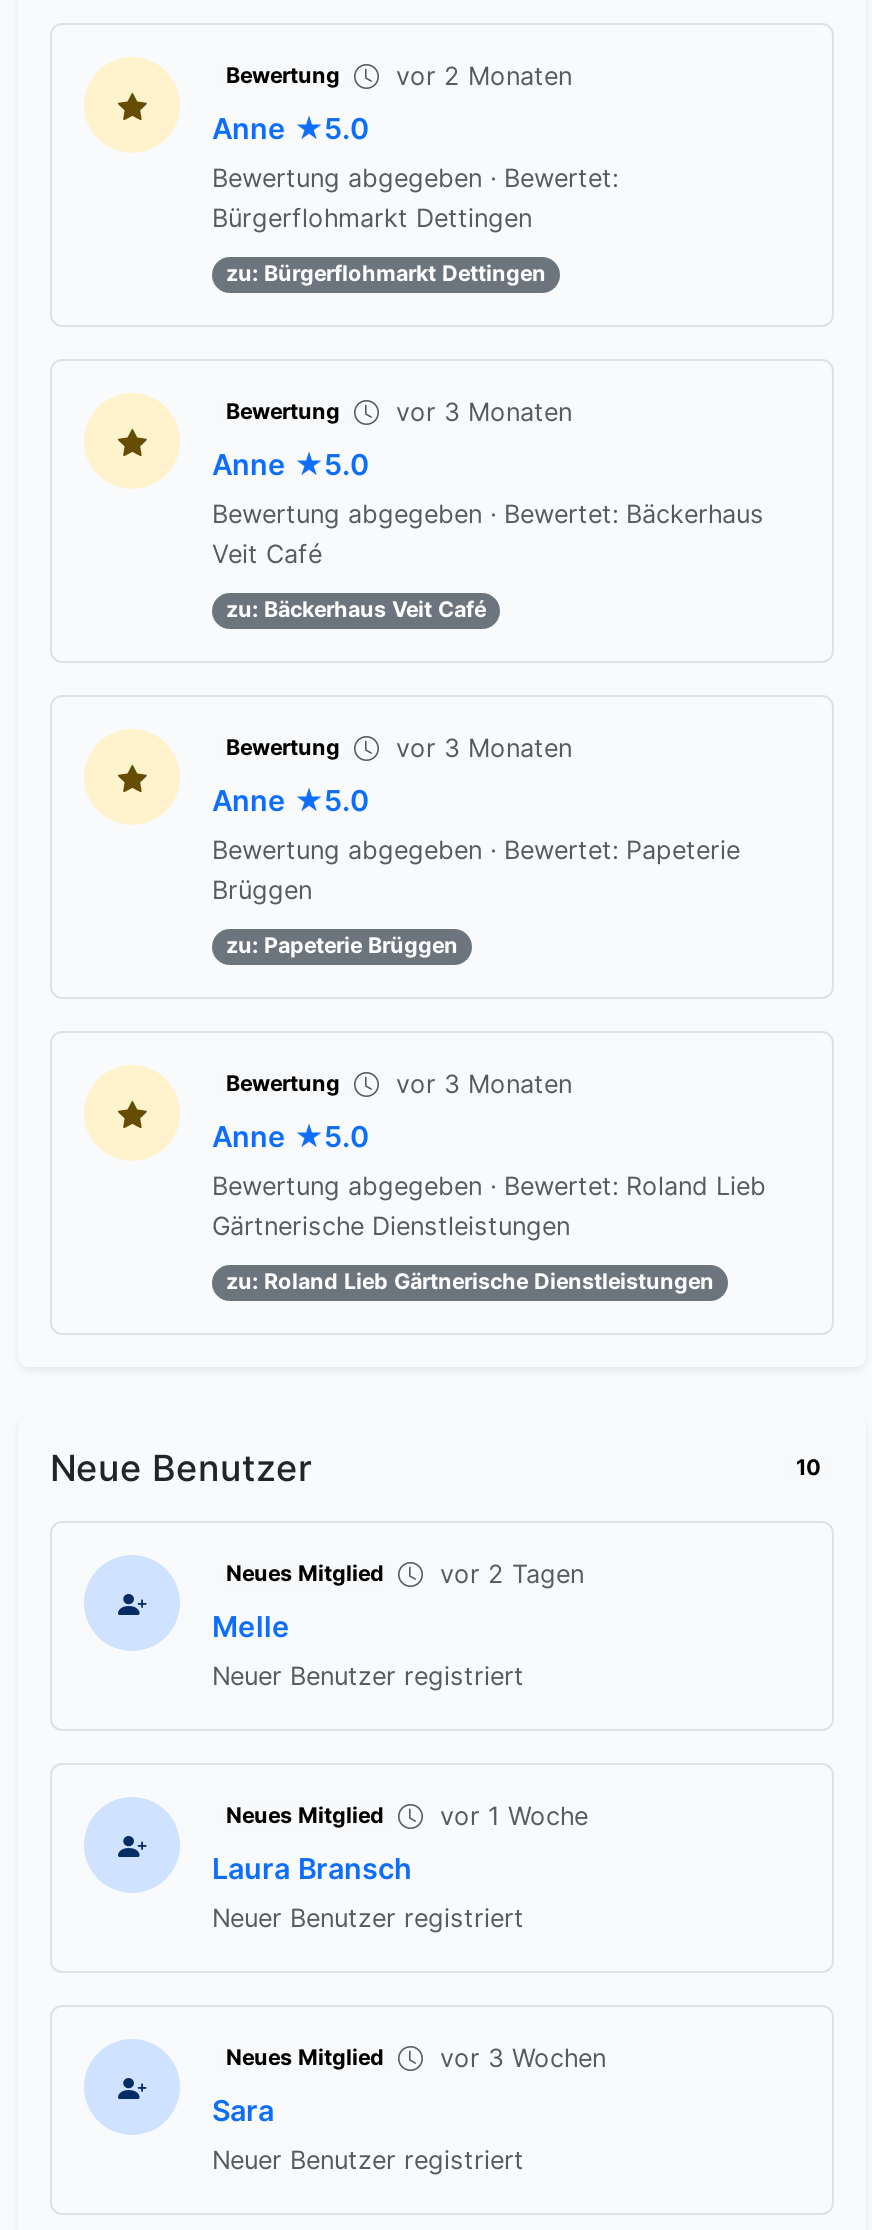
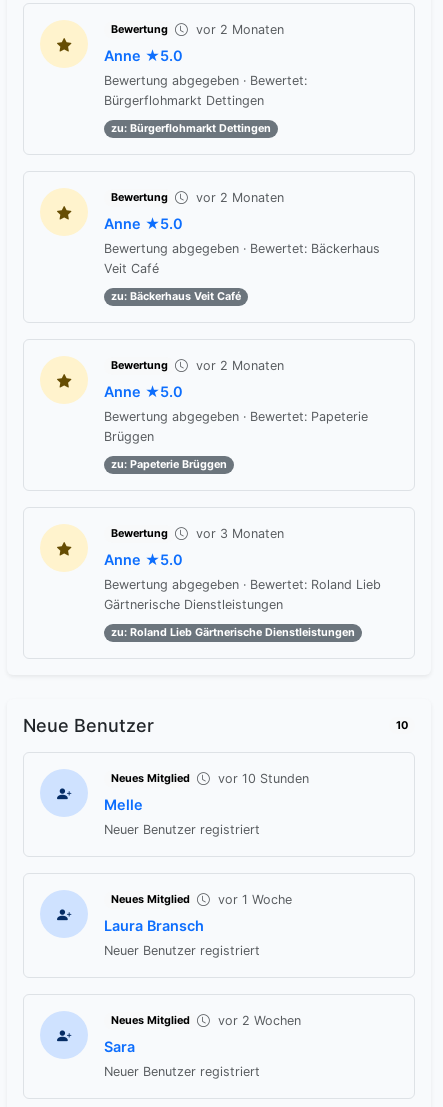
- vor 3 Monaten
+ vor 2 Monaten

- vor 3 Monaten
+ vor 2 Monaten

- vor 2 Tagen
+ vor 10 Stunden

- vor 3 Wochen
+ vor 2 Wochen
